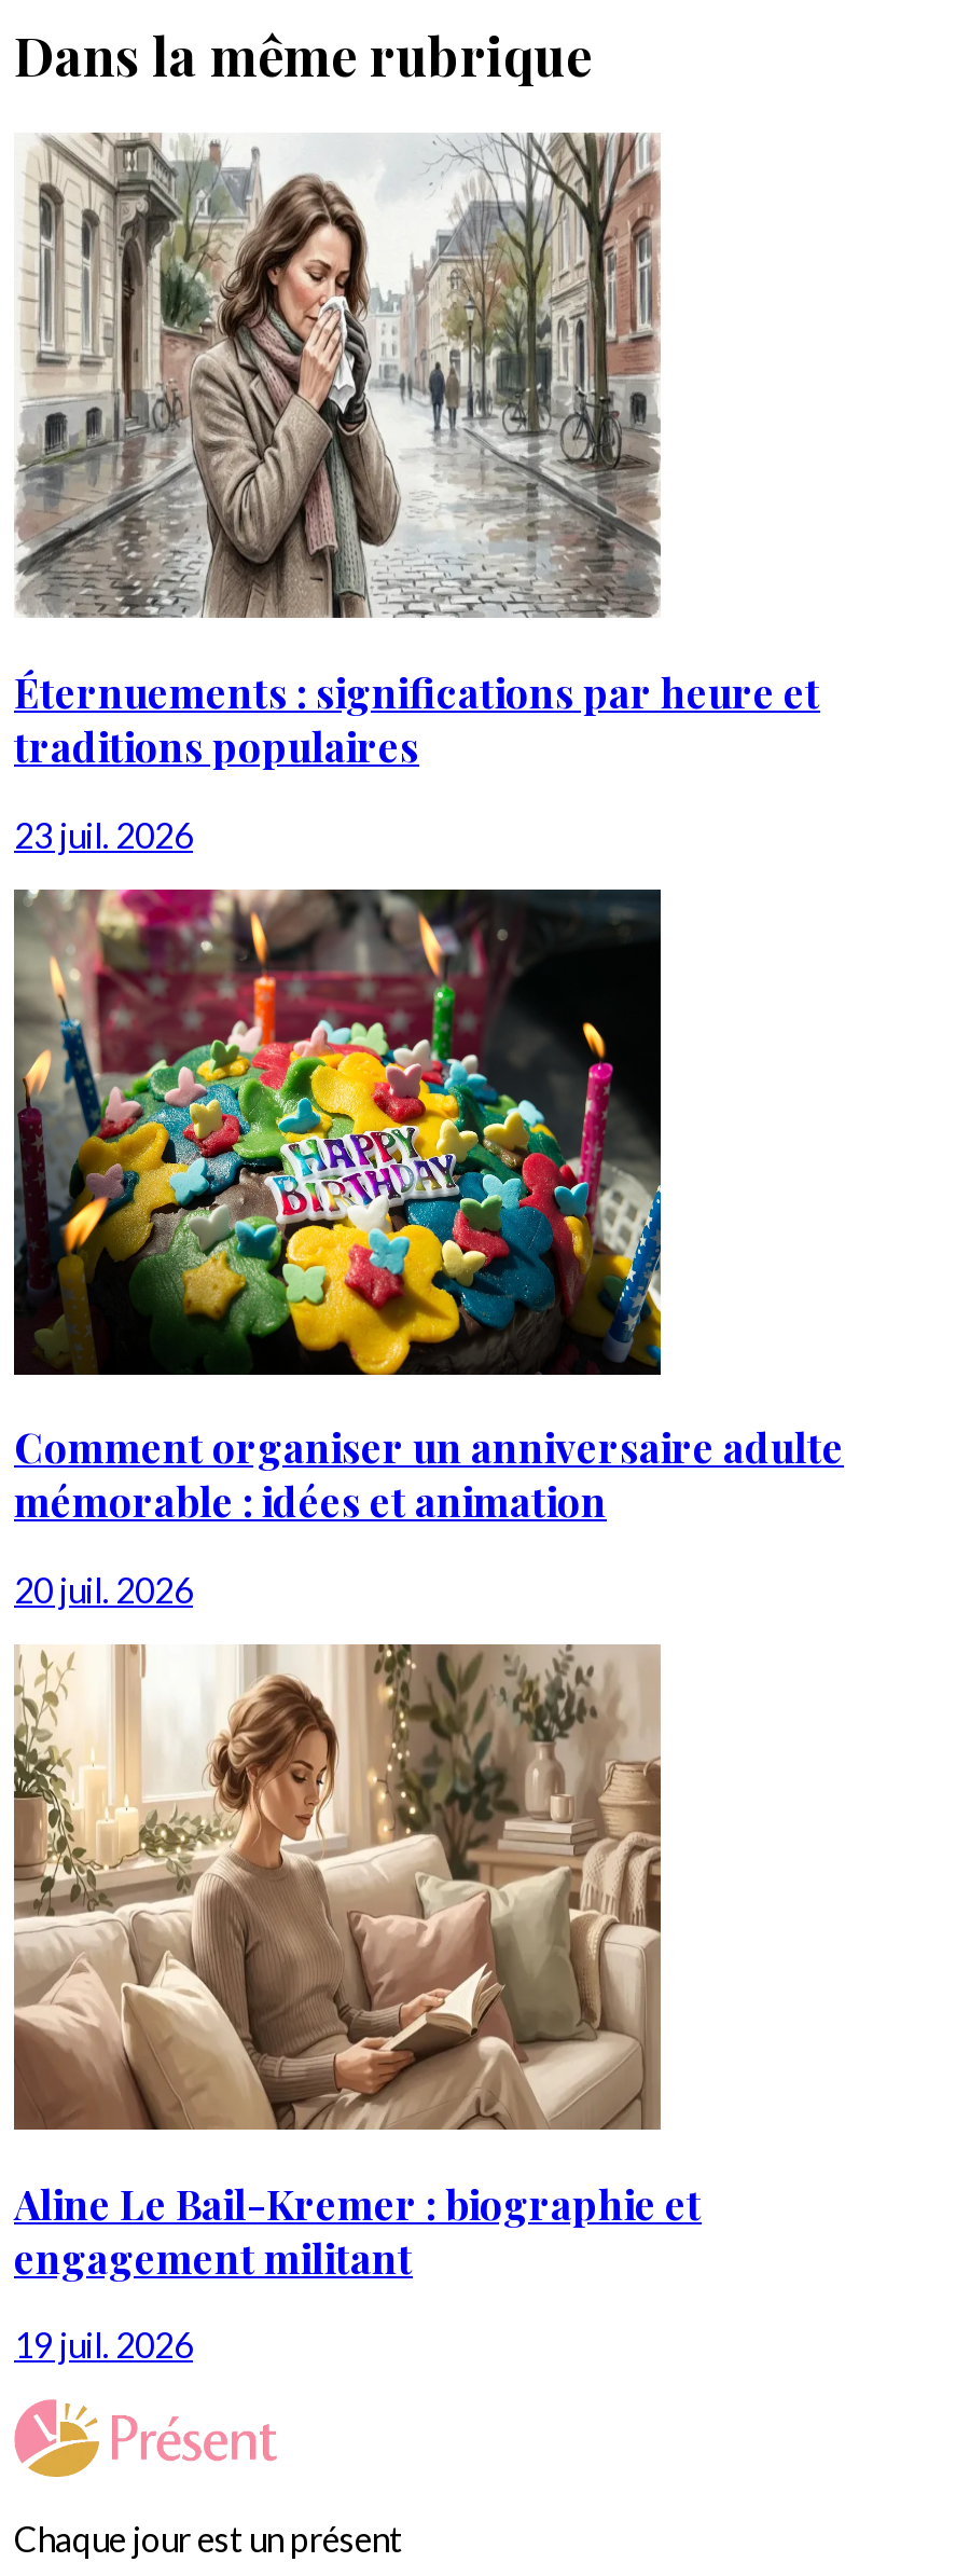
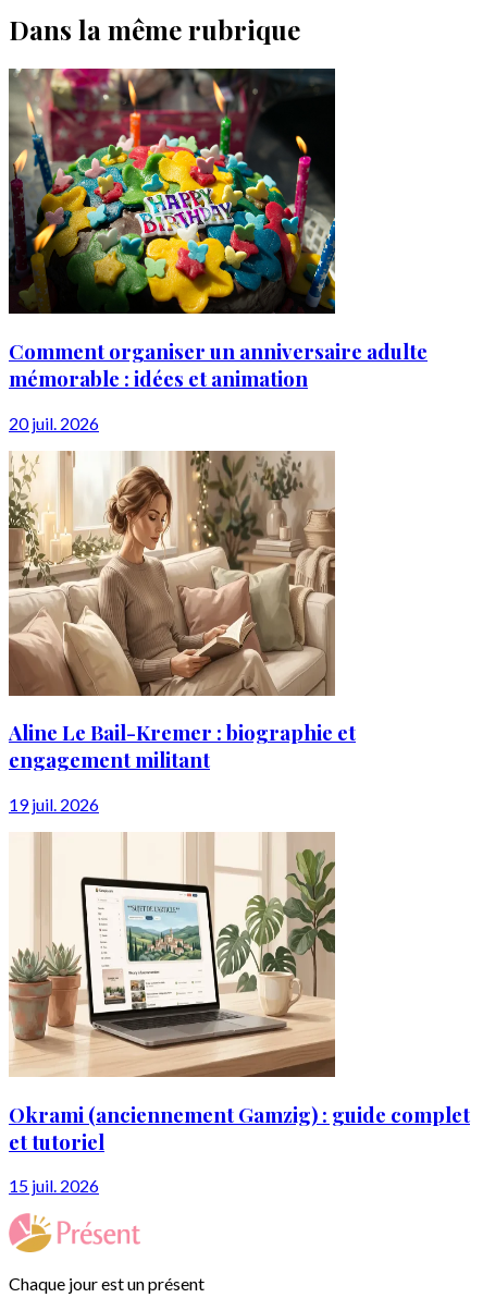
- [image]
- Éternuements : significations par heure et
- traditions populaires
- 23 juil. 2026

moved up: [image] | Comment organiser un anniversaire adulte | mémorable : idées et animation | 20 juil. 2026 | Aline Le Bail-Kremer : biographie et | engagement militant | 19 juil. 2026

+ [image]
+ Okrami (anciennement Gamzig) : guide complet
+ et tutoriel
+ 15 juil. 2026
